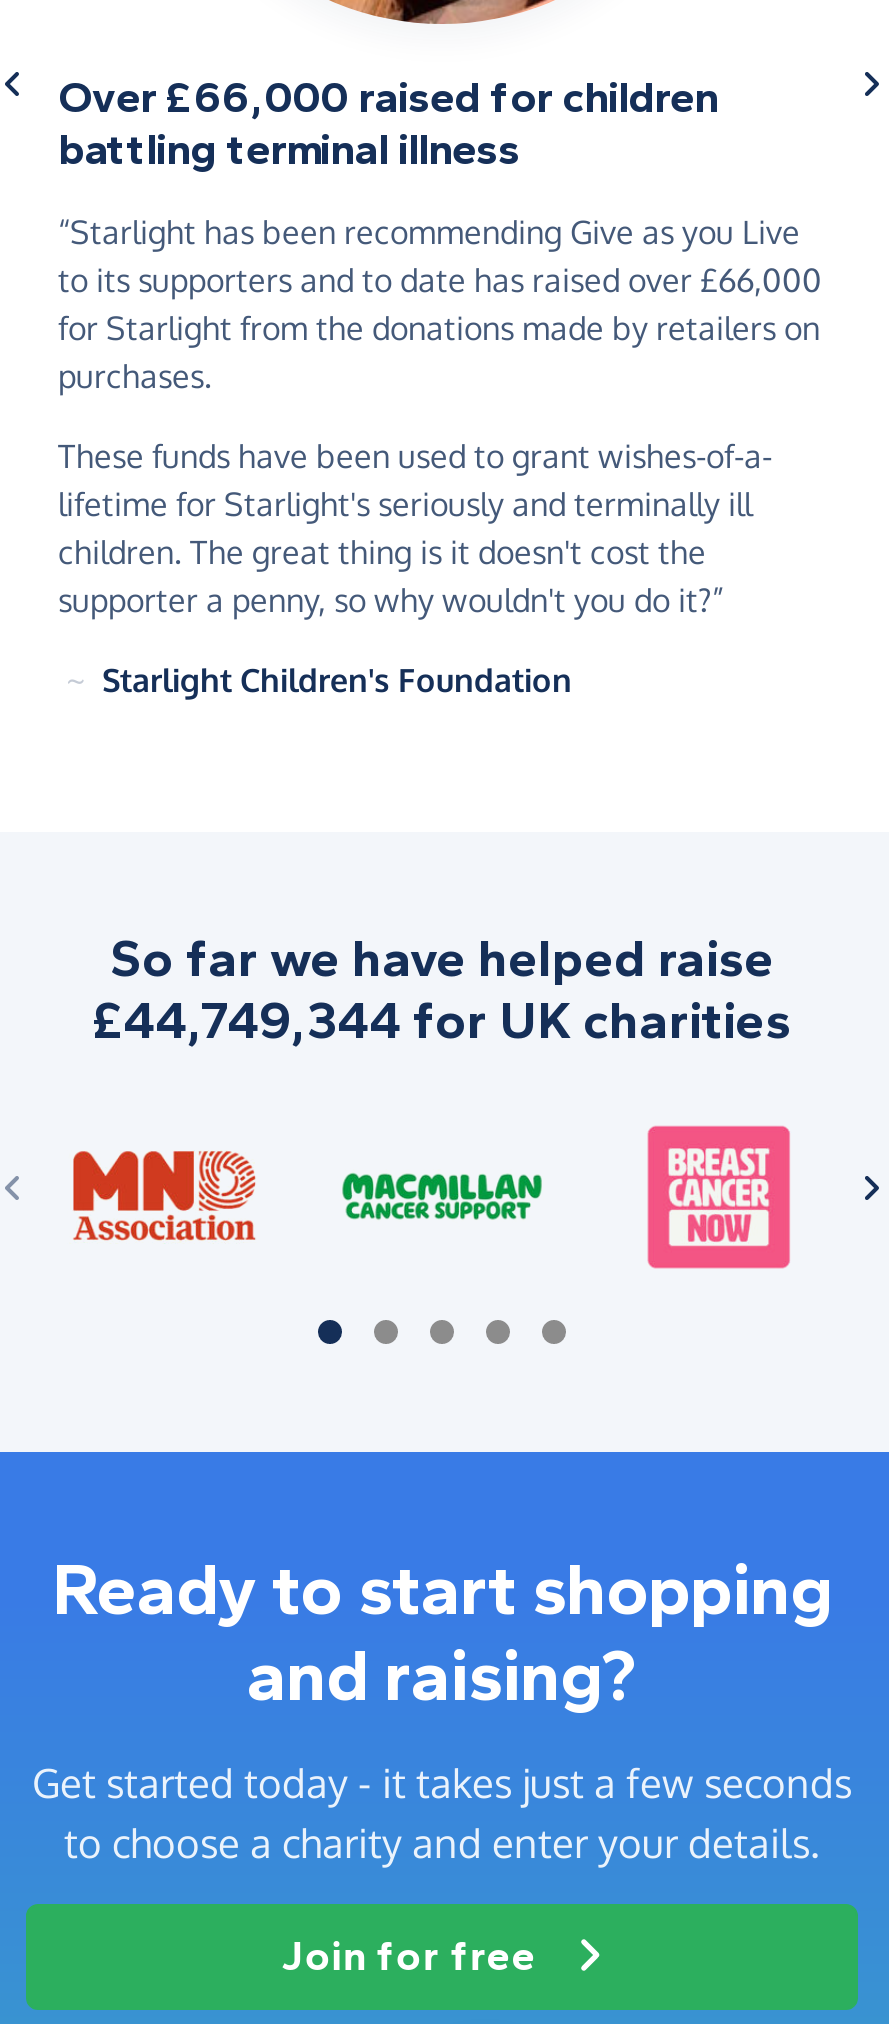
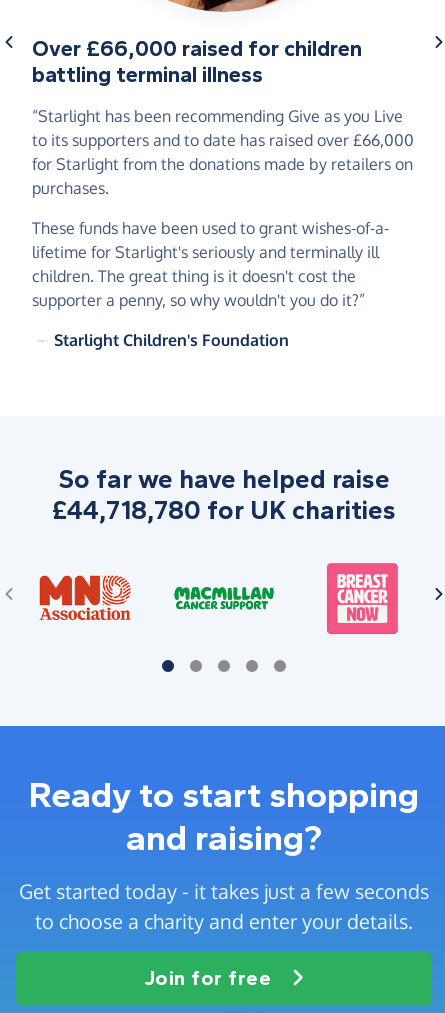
- £44,749,344 for UK charities
+ £44,718,780 for UK charities
